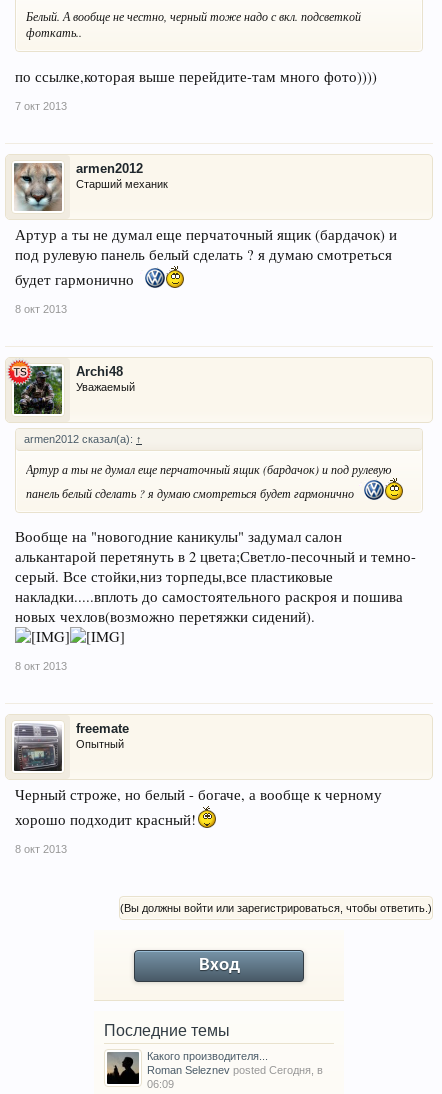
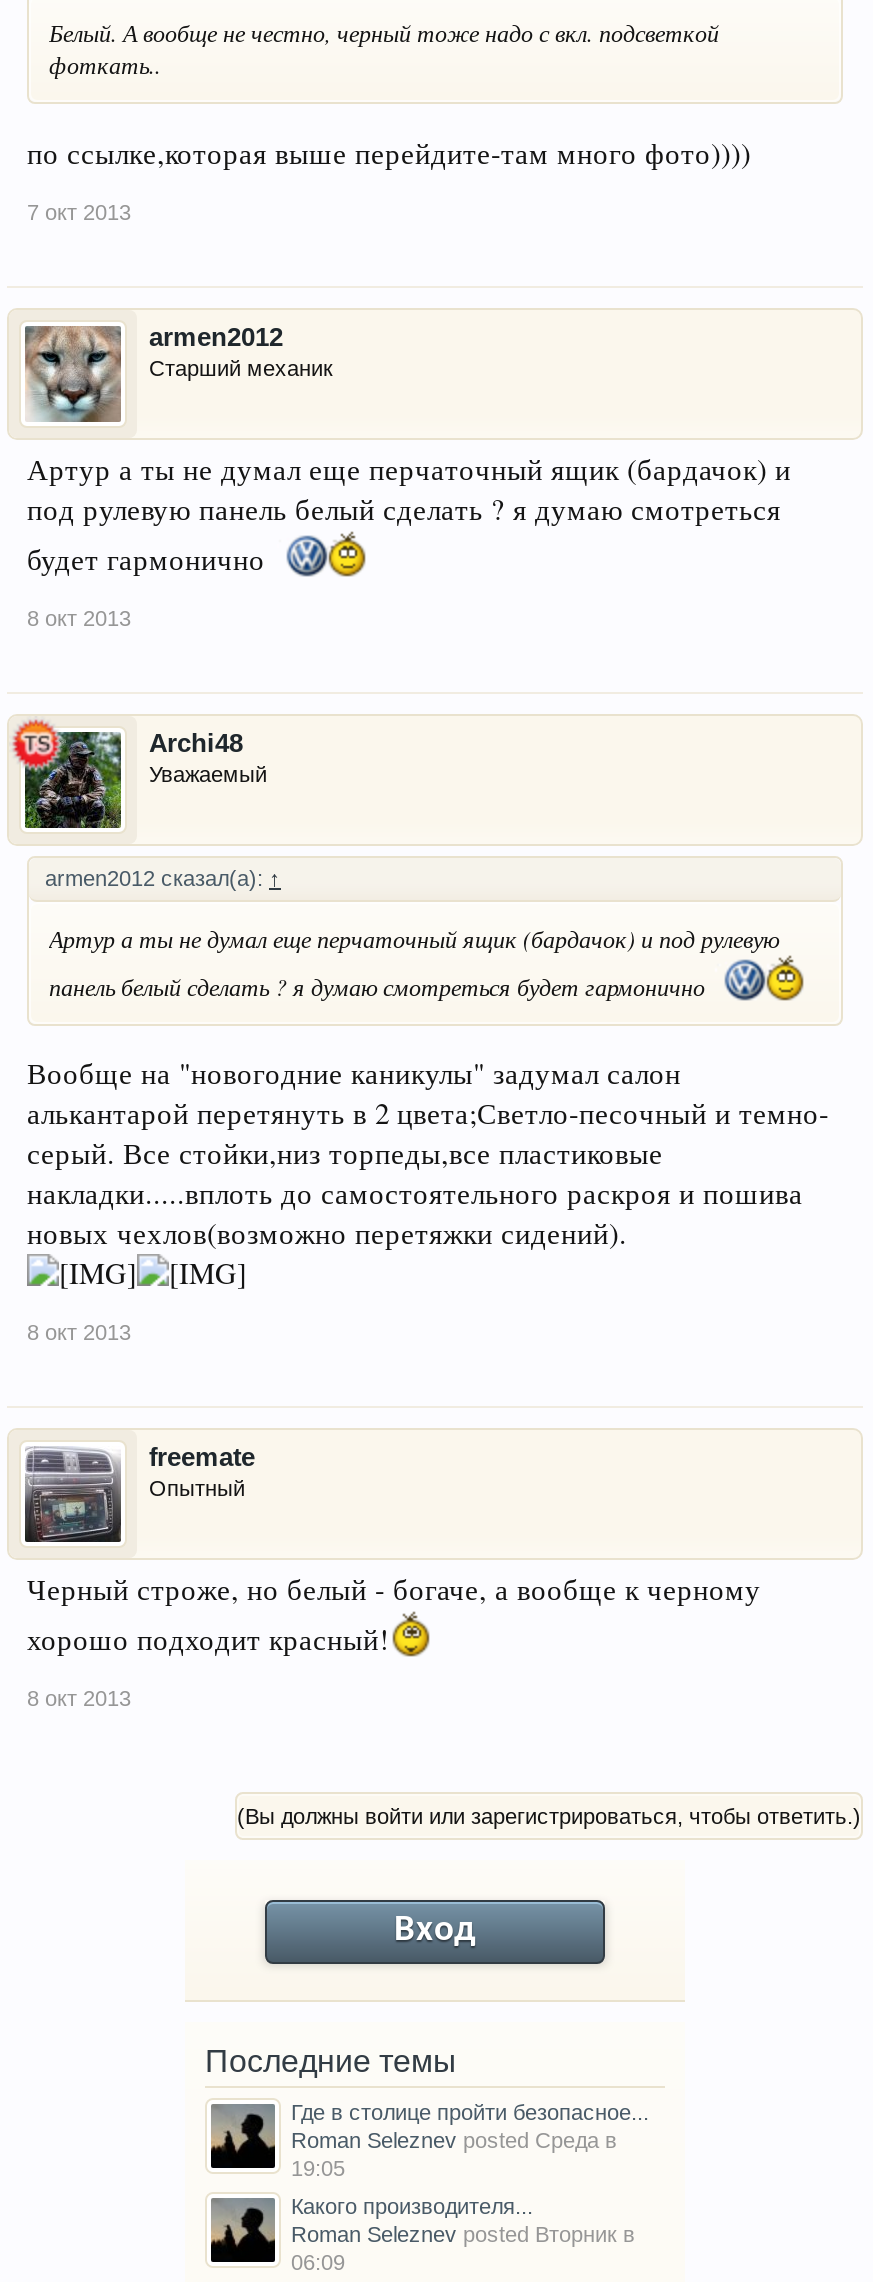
+ Где в столице пройти безопасное...
+ Roman Seleznev posted Среда в
+ 19:05

- Roman Seleznev posted Сегодня, в
+ Roman Seleznev posted Вторник в
